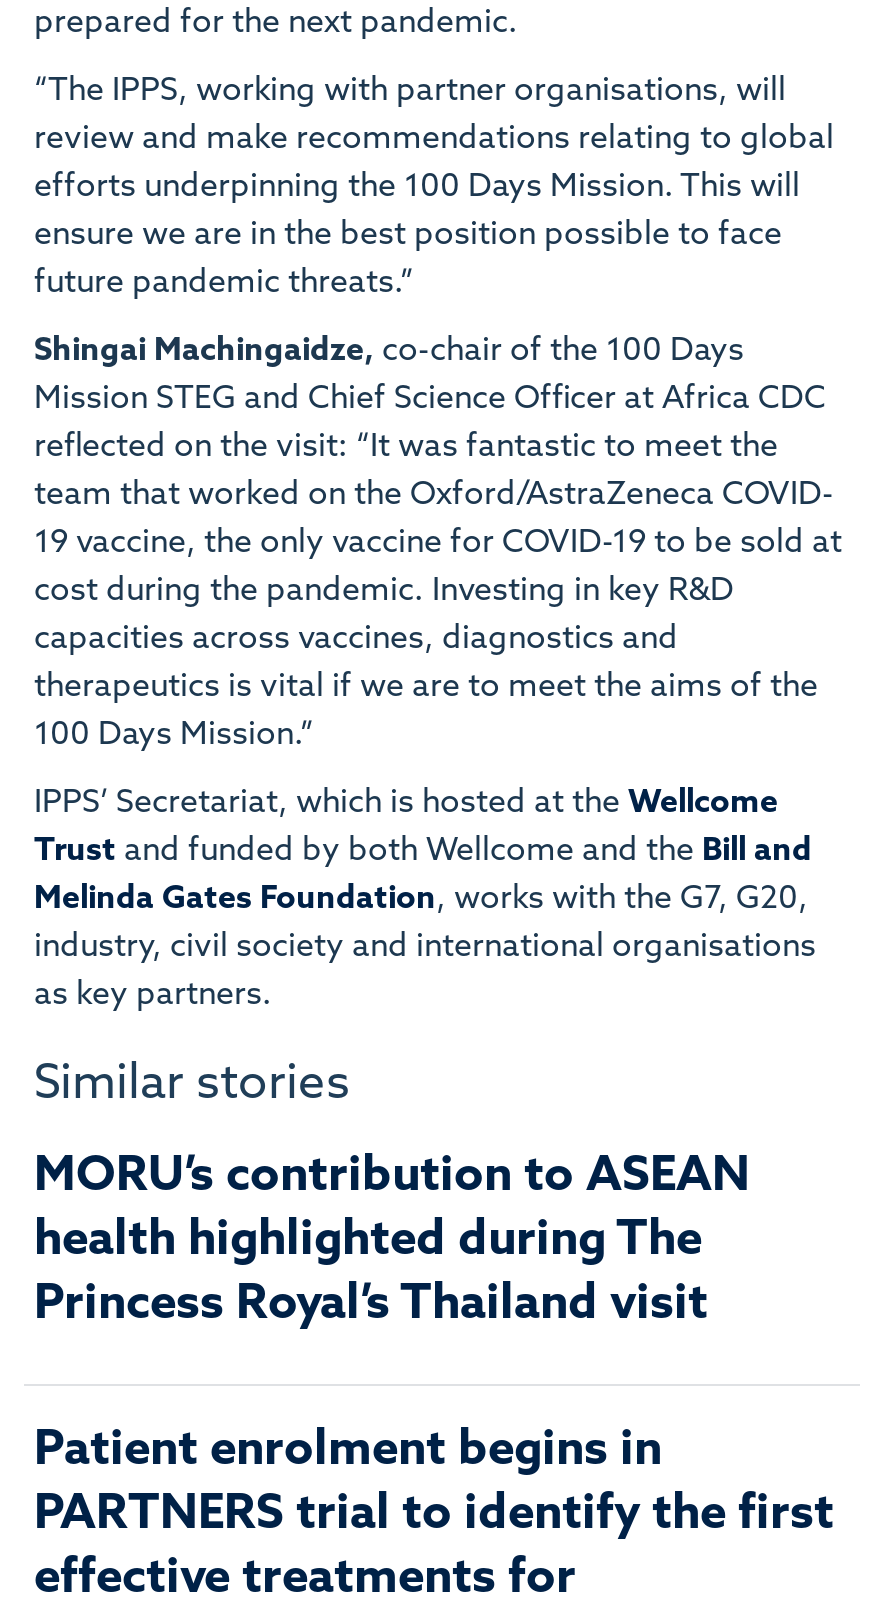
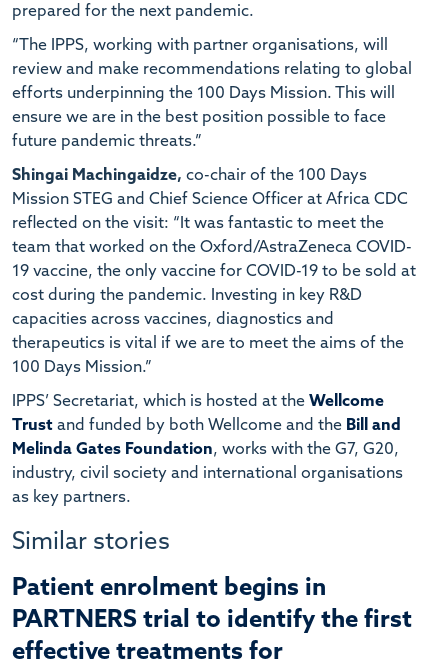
- MORU’s contribution to ASEAN
- health highlighted during The
- Princess Royal’s Thailand visit
